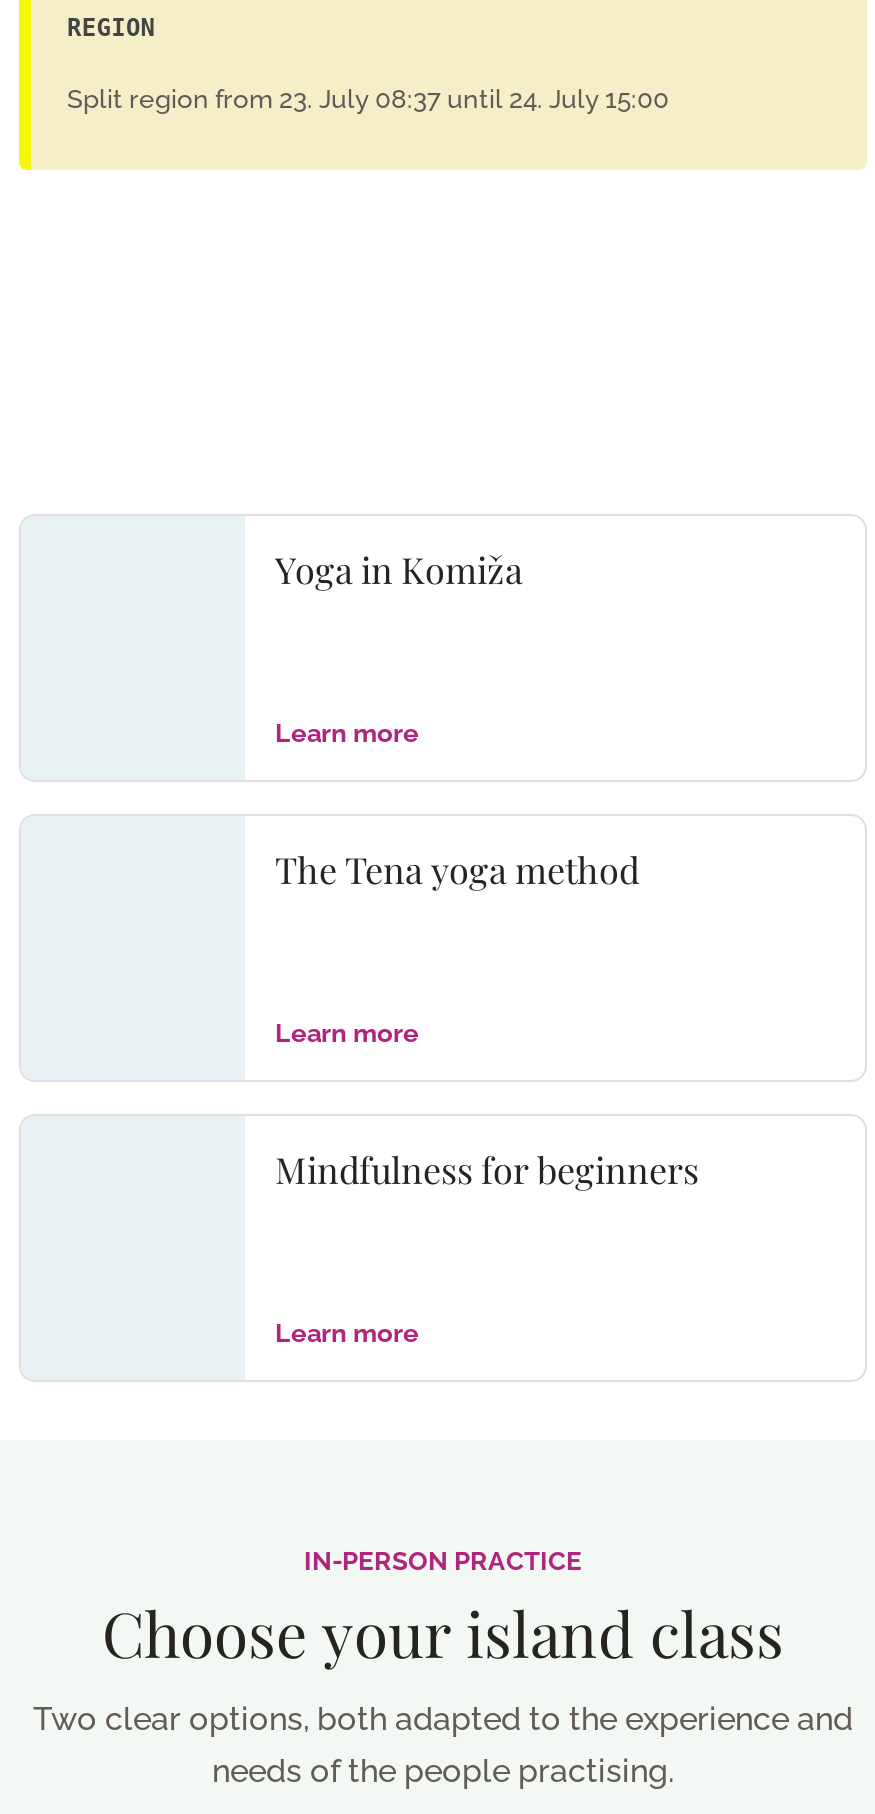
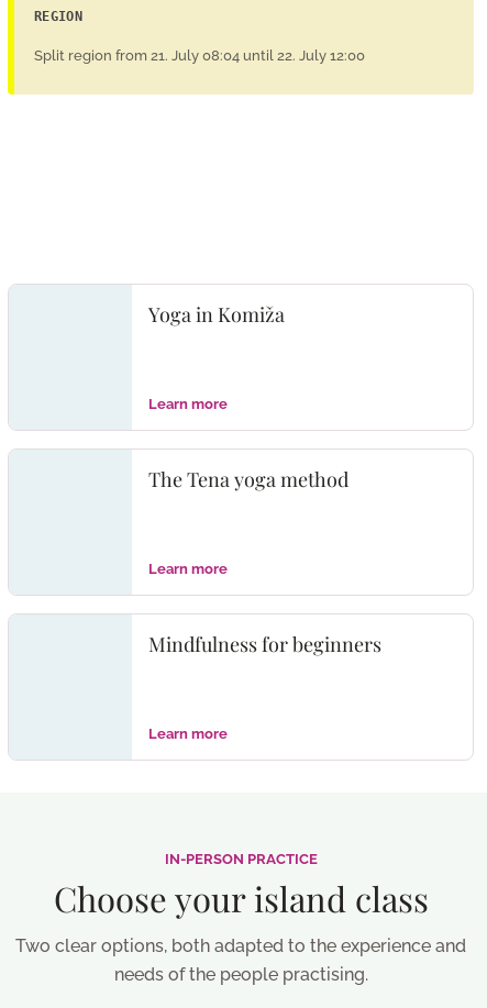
- Split region from 23. July 08:37 until 24. July 15:00
+ Split region from 21. July 08:04 until 22. July 12:00
